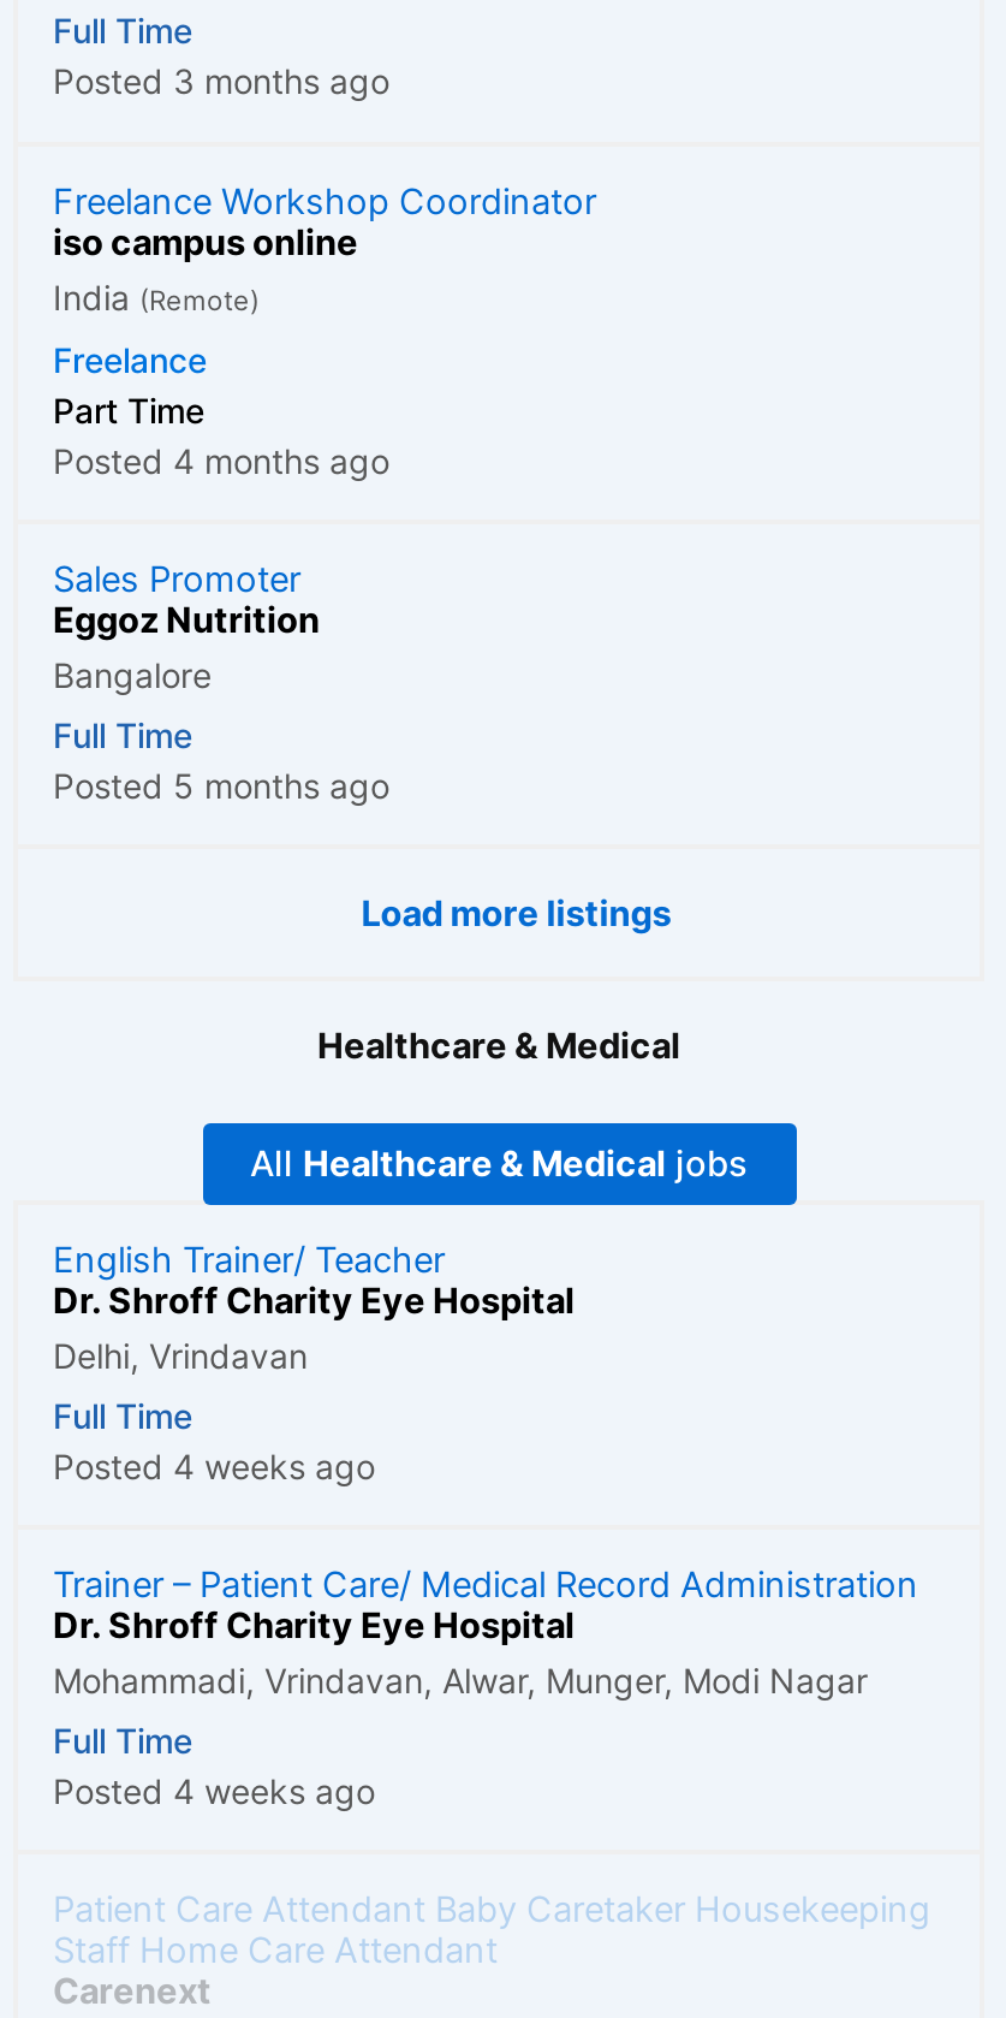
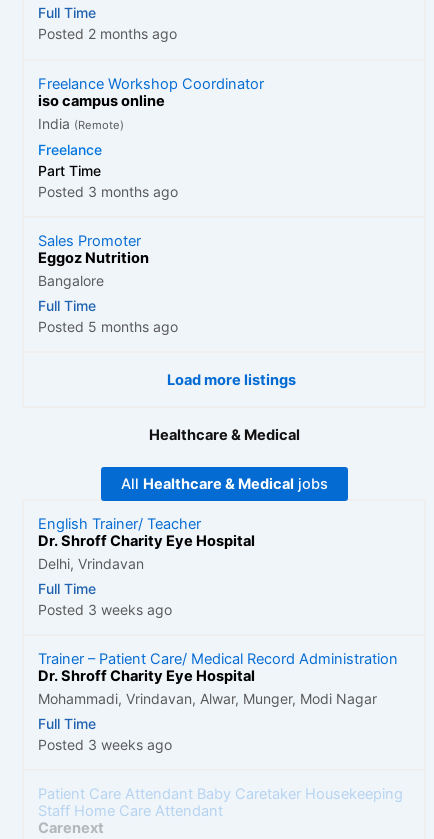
moved down: Posted 3 months ago

+ Posted 2 months ago

- Posted 4 months ago

- Posted 4 weeks ago
+ Posted 3 weeks ago

- Posted 4 weeks ago
+ Posted 3 weeks ago
